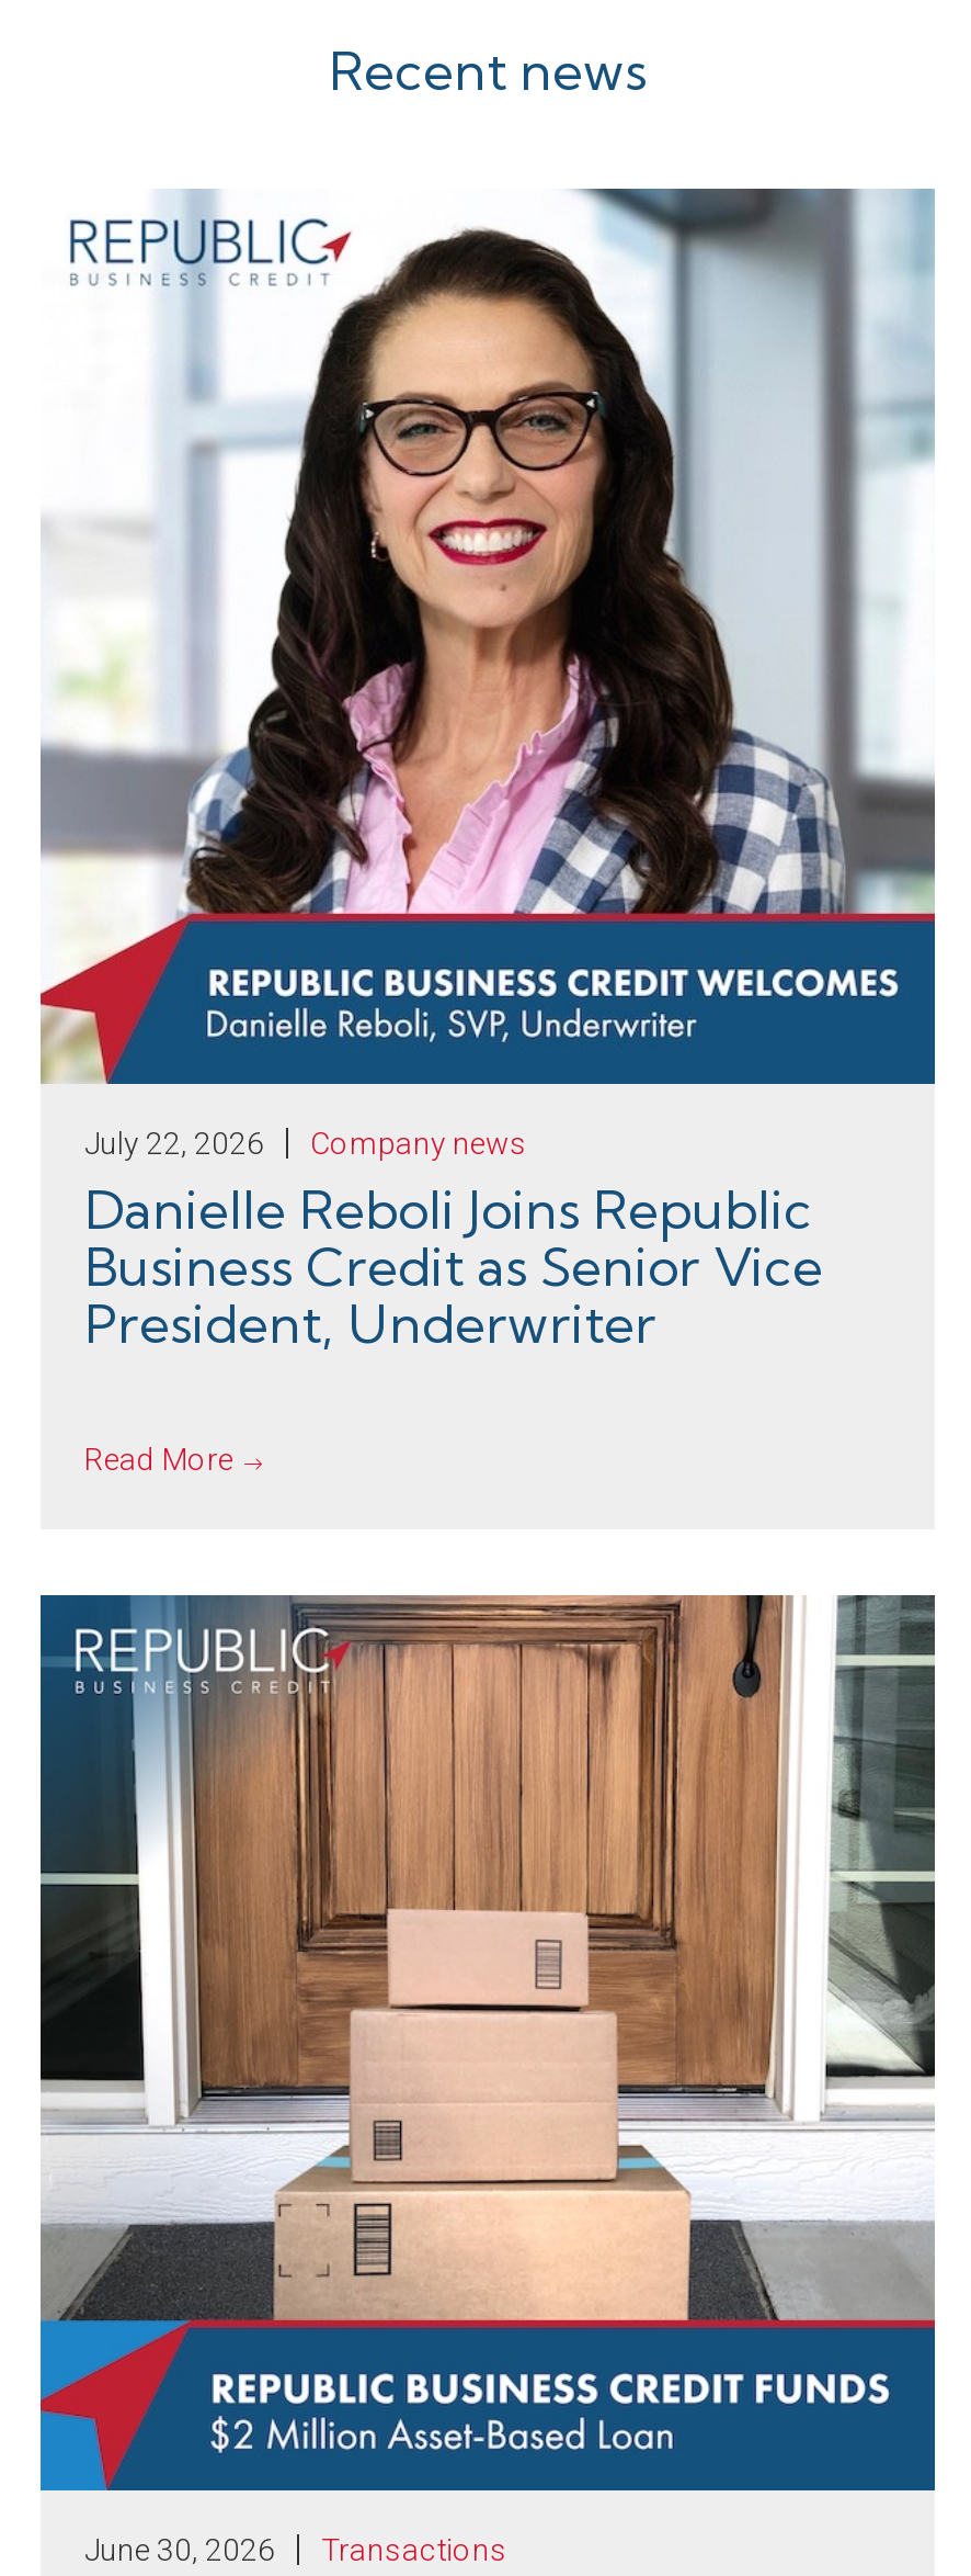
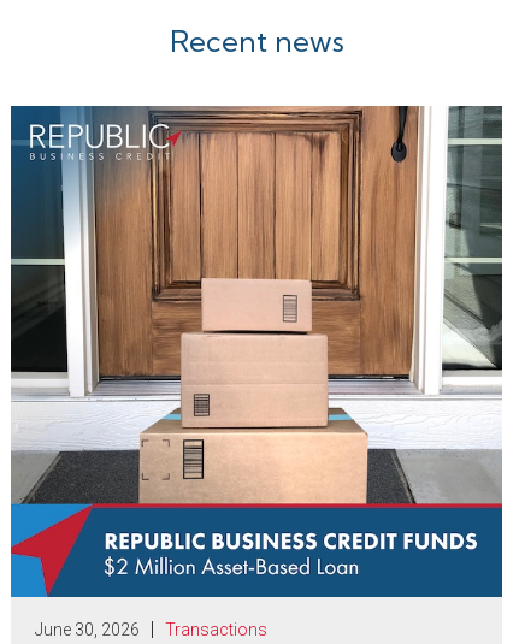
- [image]
- July 22, 2026
- Company news
- Danielle Reboli Joins Republic
- Business Credit as Senior Vice
- President, Underwriter
- Read More
